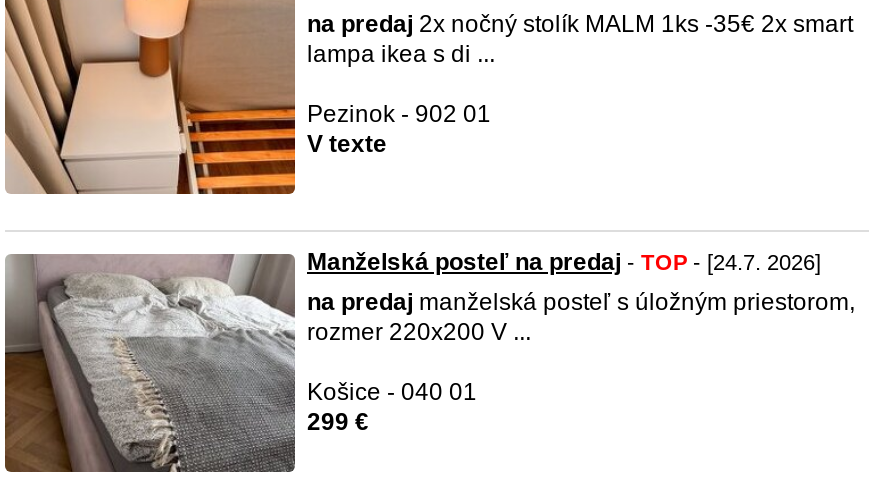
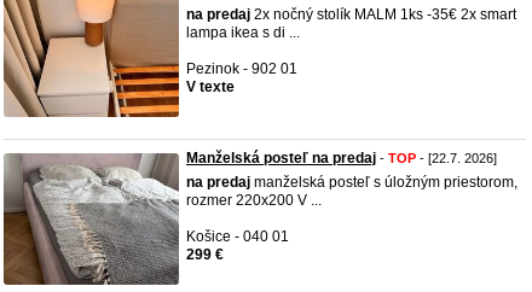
- Manželská posteľ na predaj - TOP - [24.7. 2026]
+ Manželská posteľ na predaj - TOP - [22.7. 2026]
